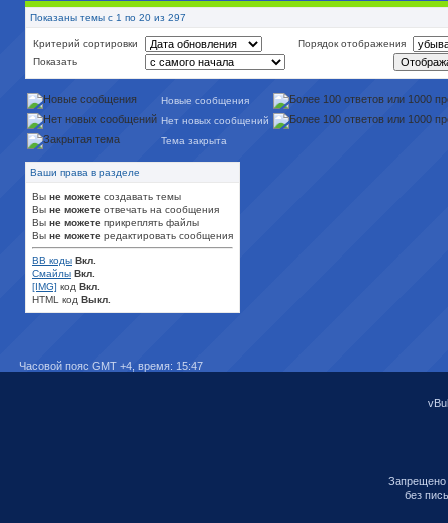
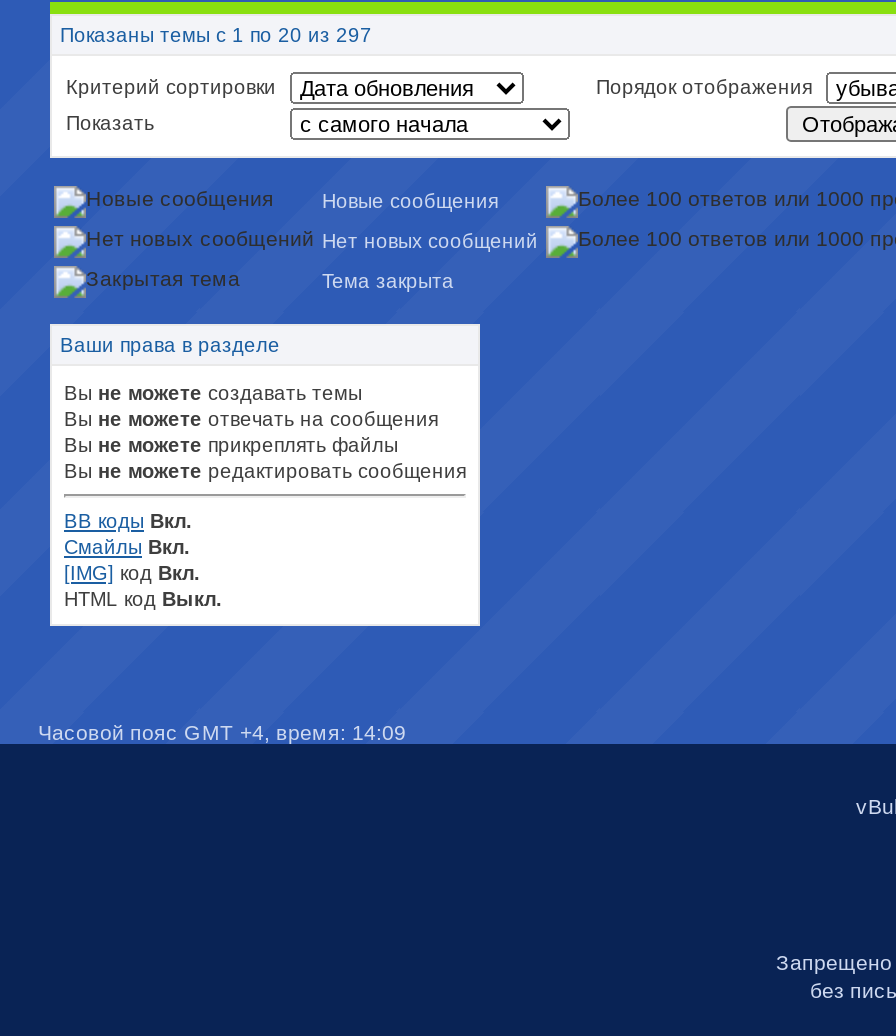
- Часовой пояс GMT +4, время: 15:47
+ Часовой пояс GMT +4, время: 14:09
